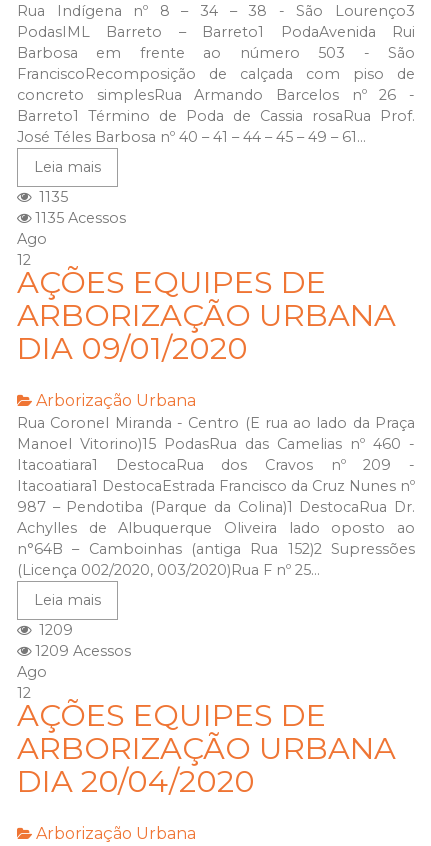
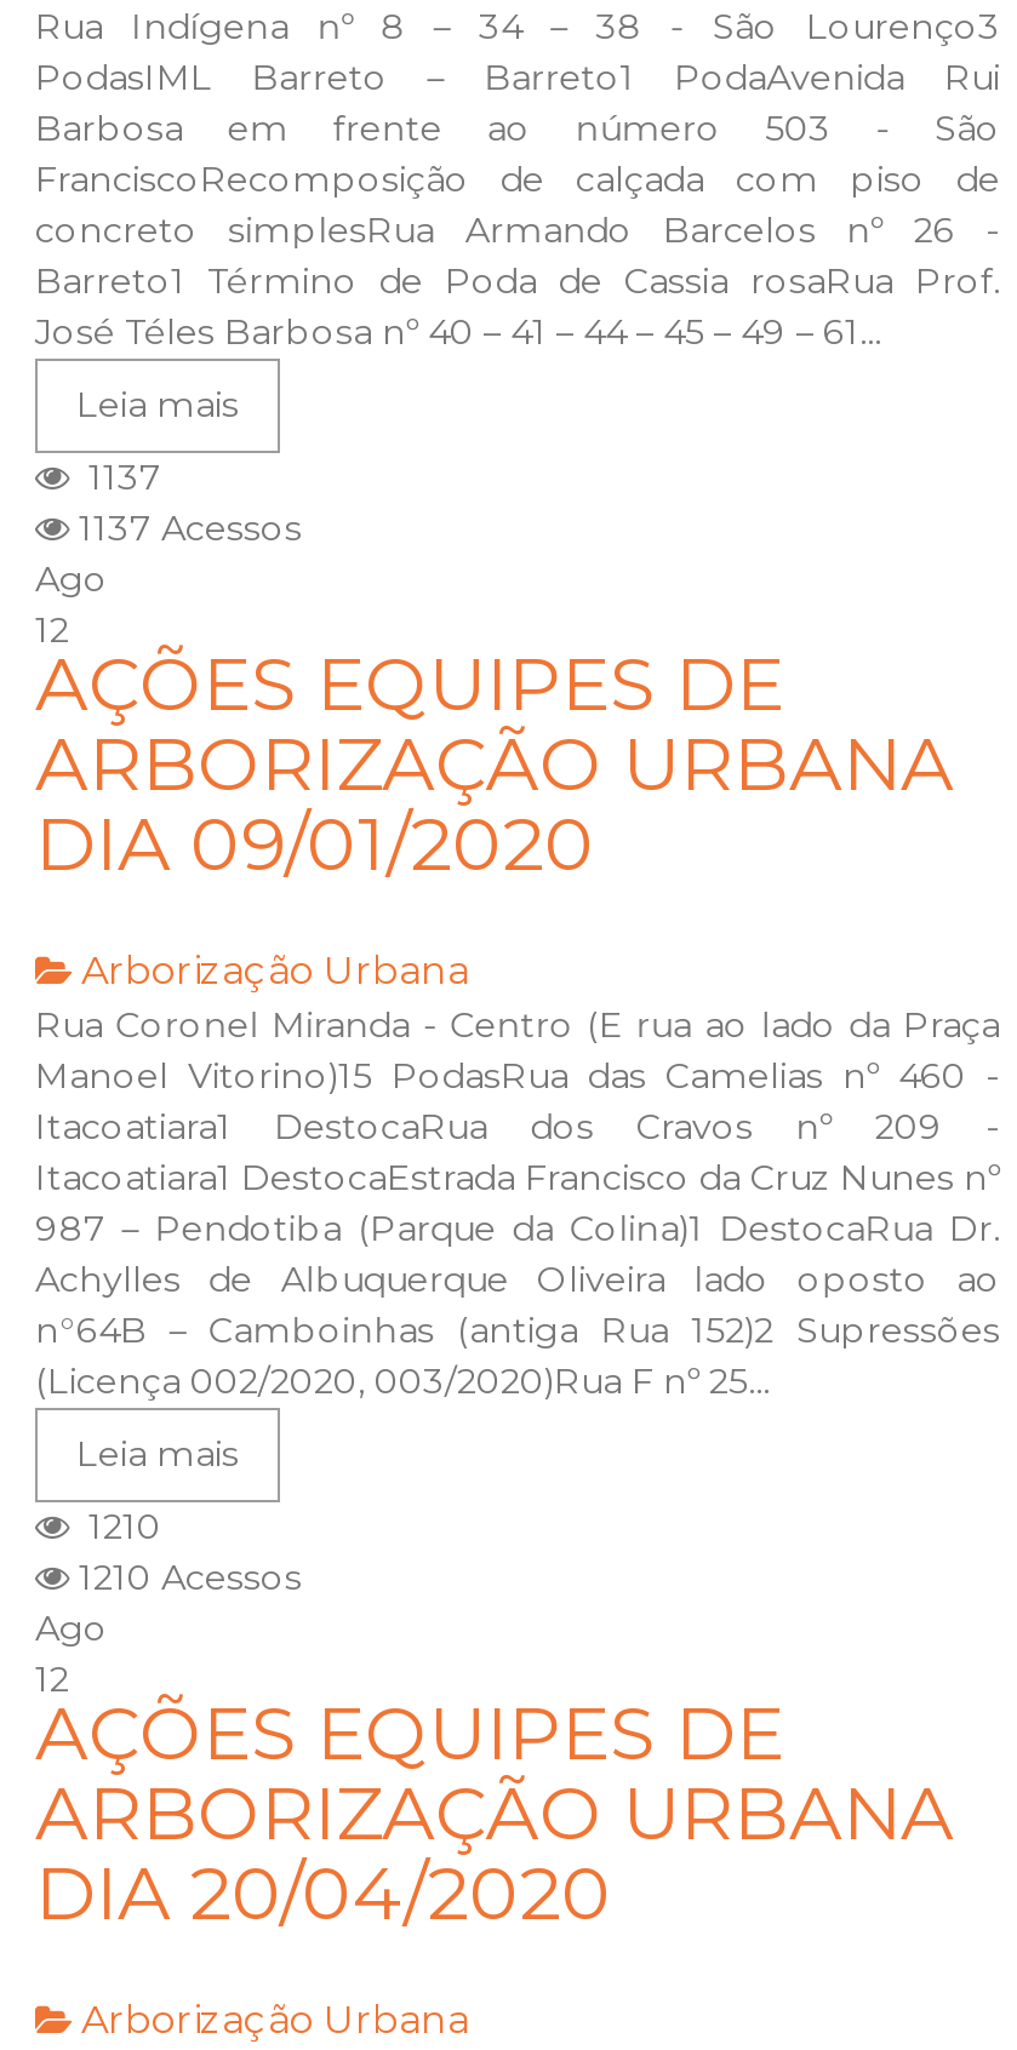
- 1135
+ 1137

- 1135 Acessos
+ 1137 Acessos

- 1209
+ 1210

- 1209 Acessos
+ 1210 Acessos
